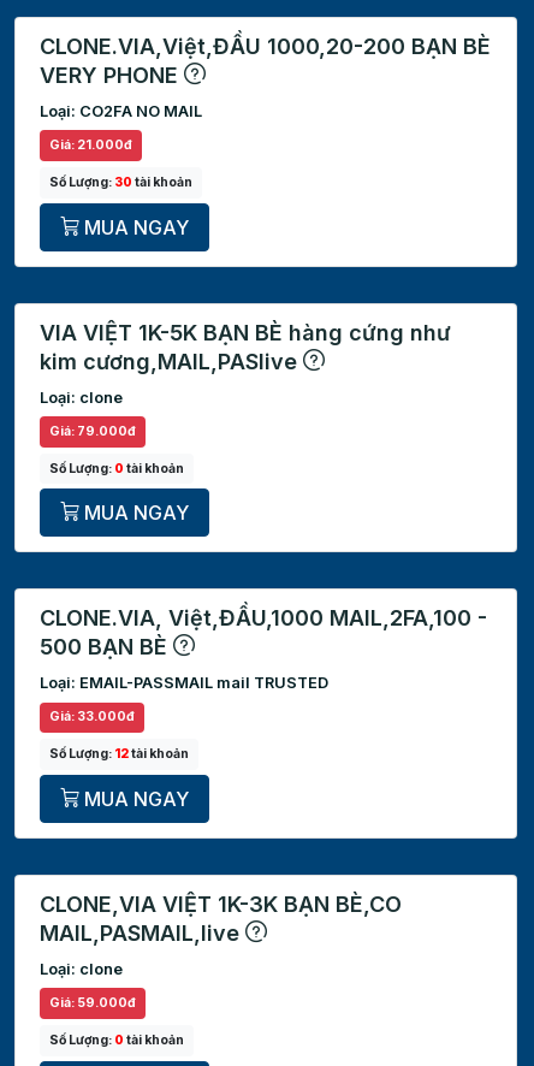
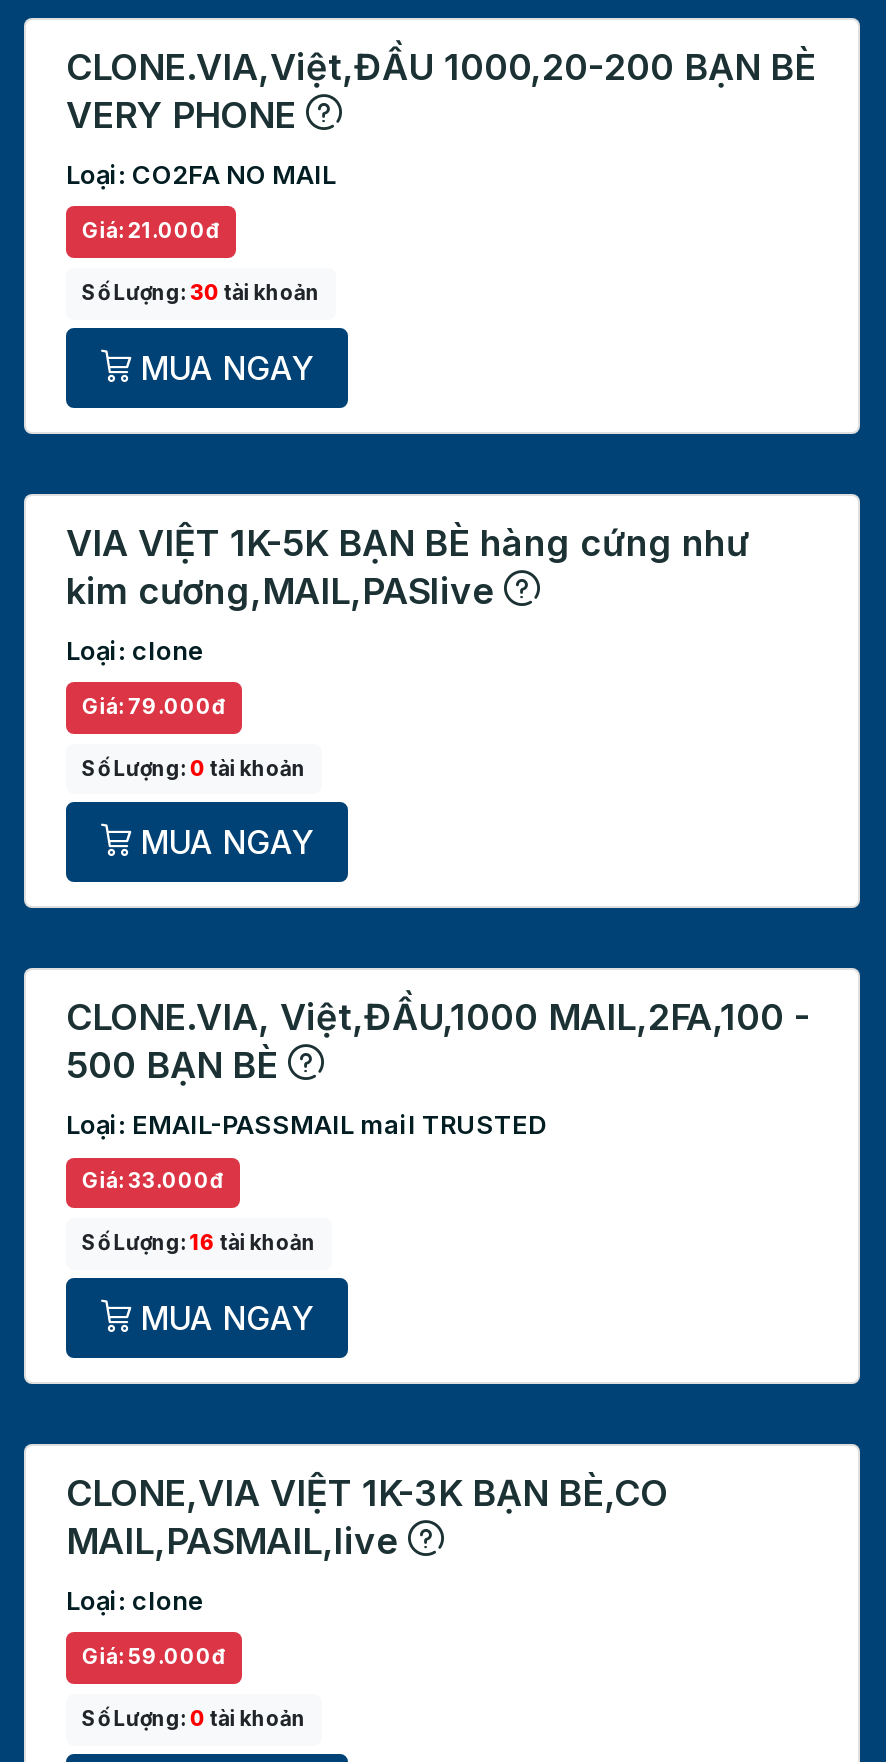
- Số Lượng: 12 tài khoản
+ Số Lượng: 16 tài khoản
